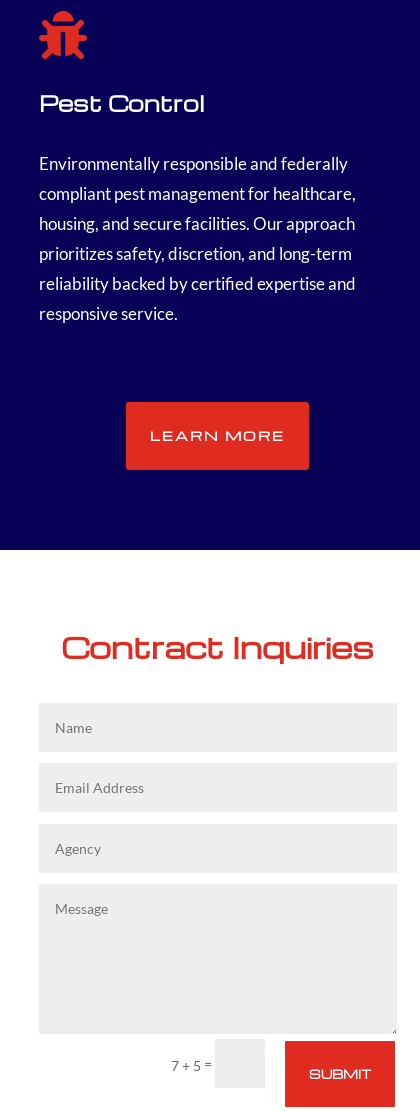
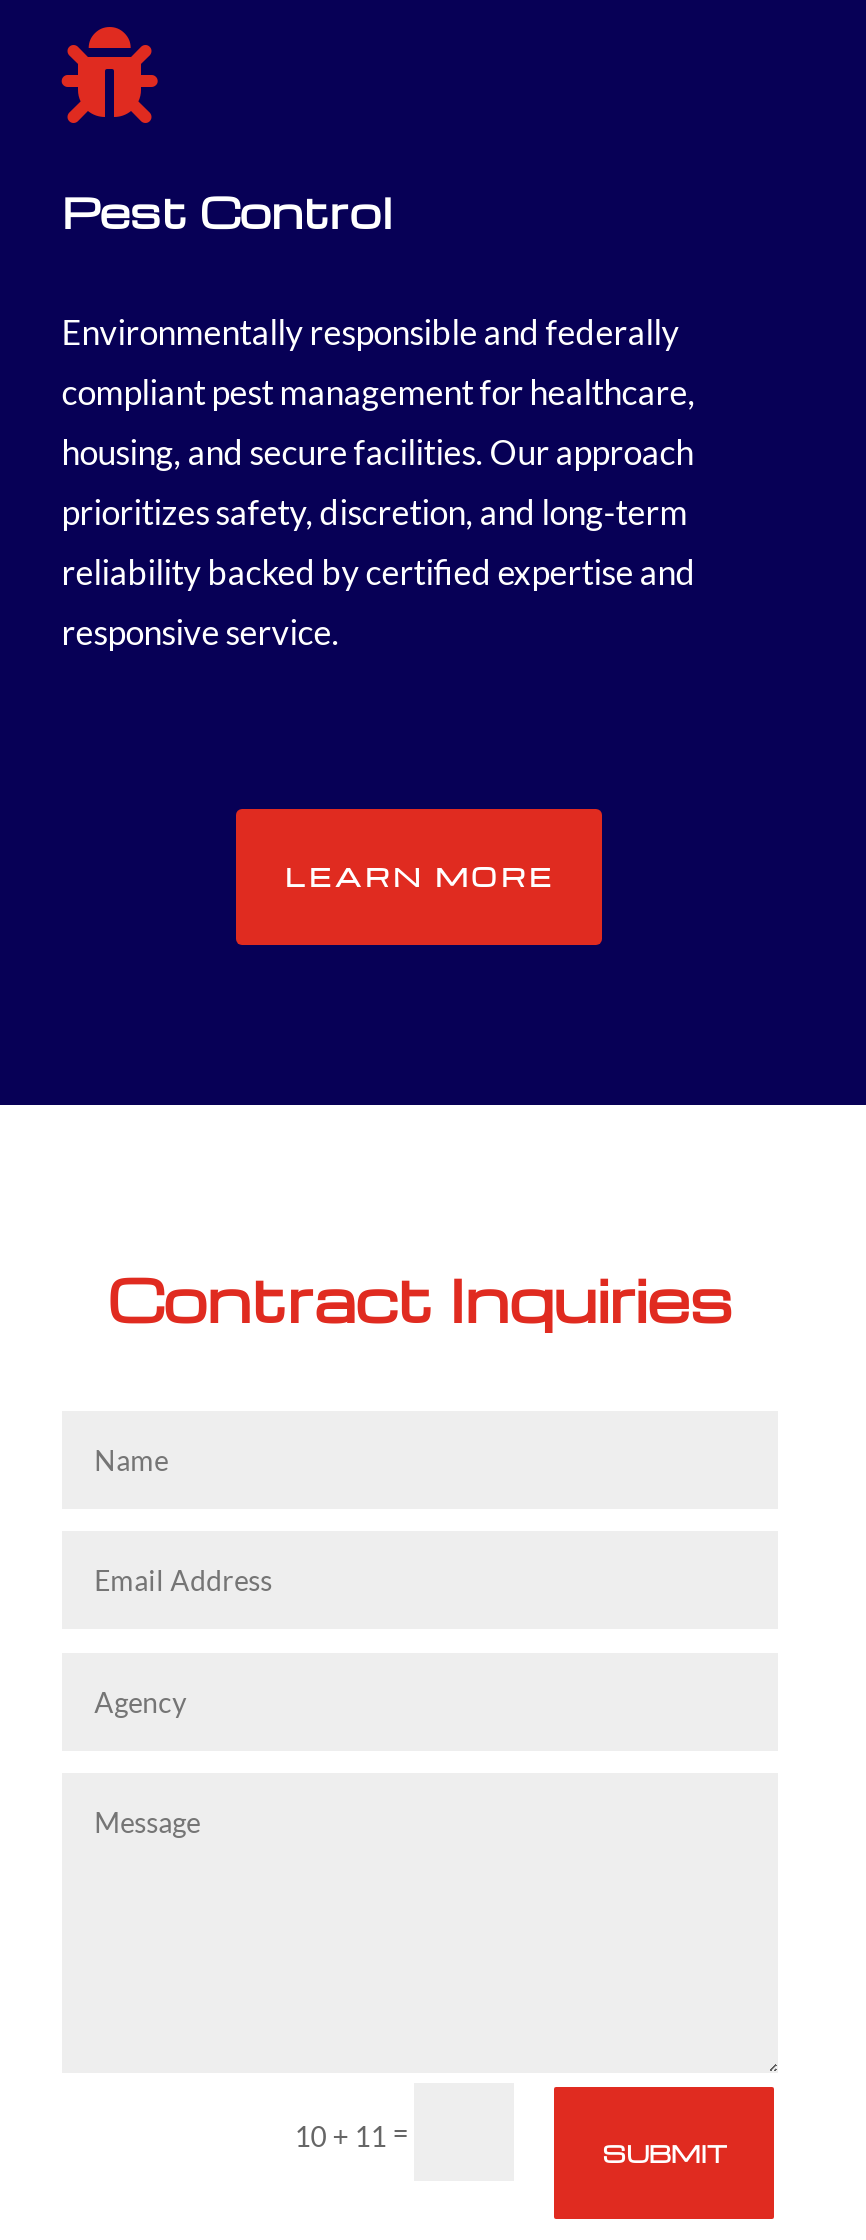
- 7 + 5 =
+ 10 + 11 =
